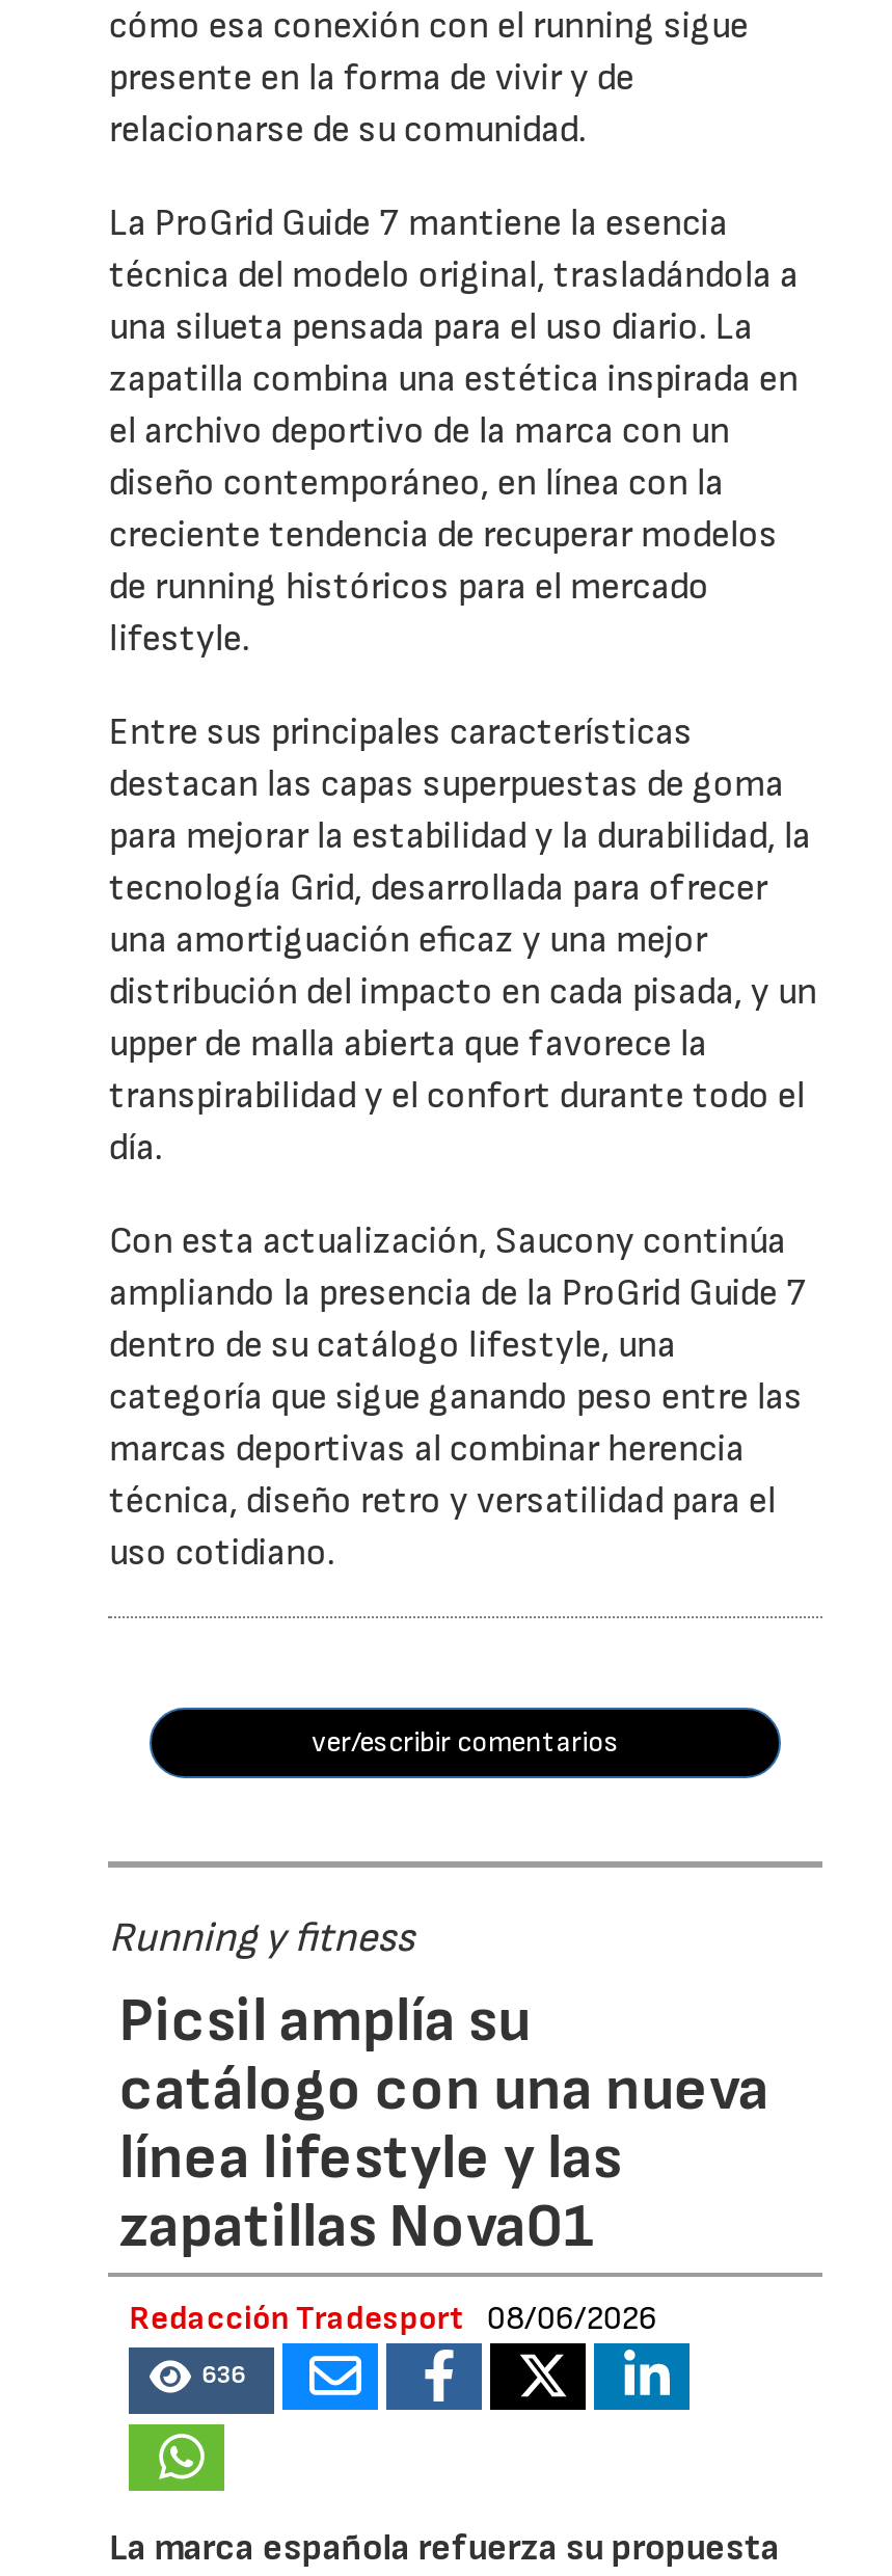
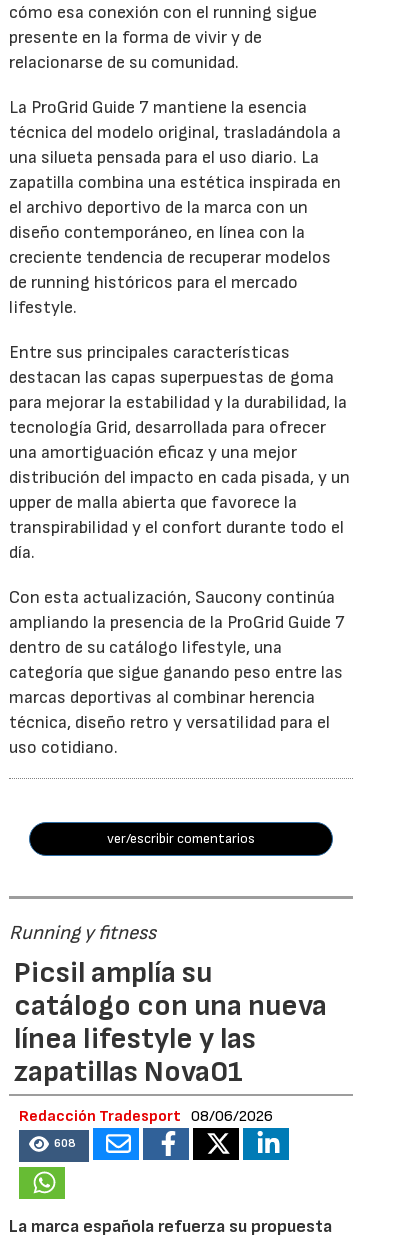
- 636
+ 608
